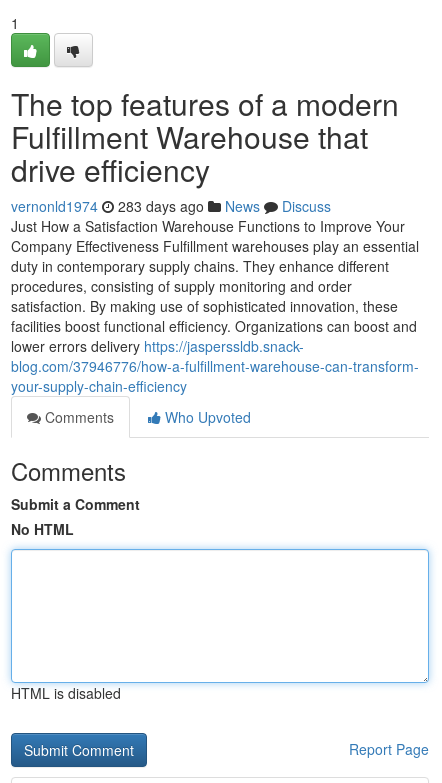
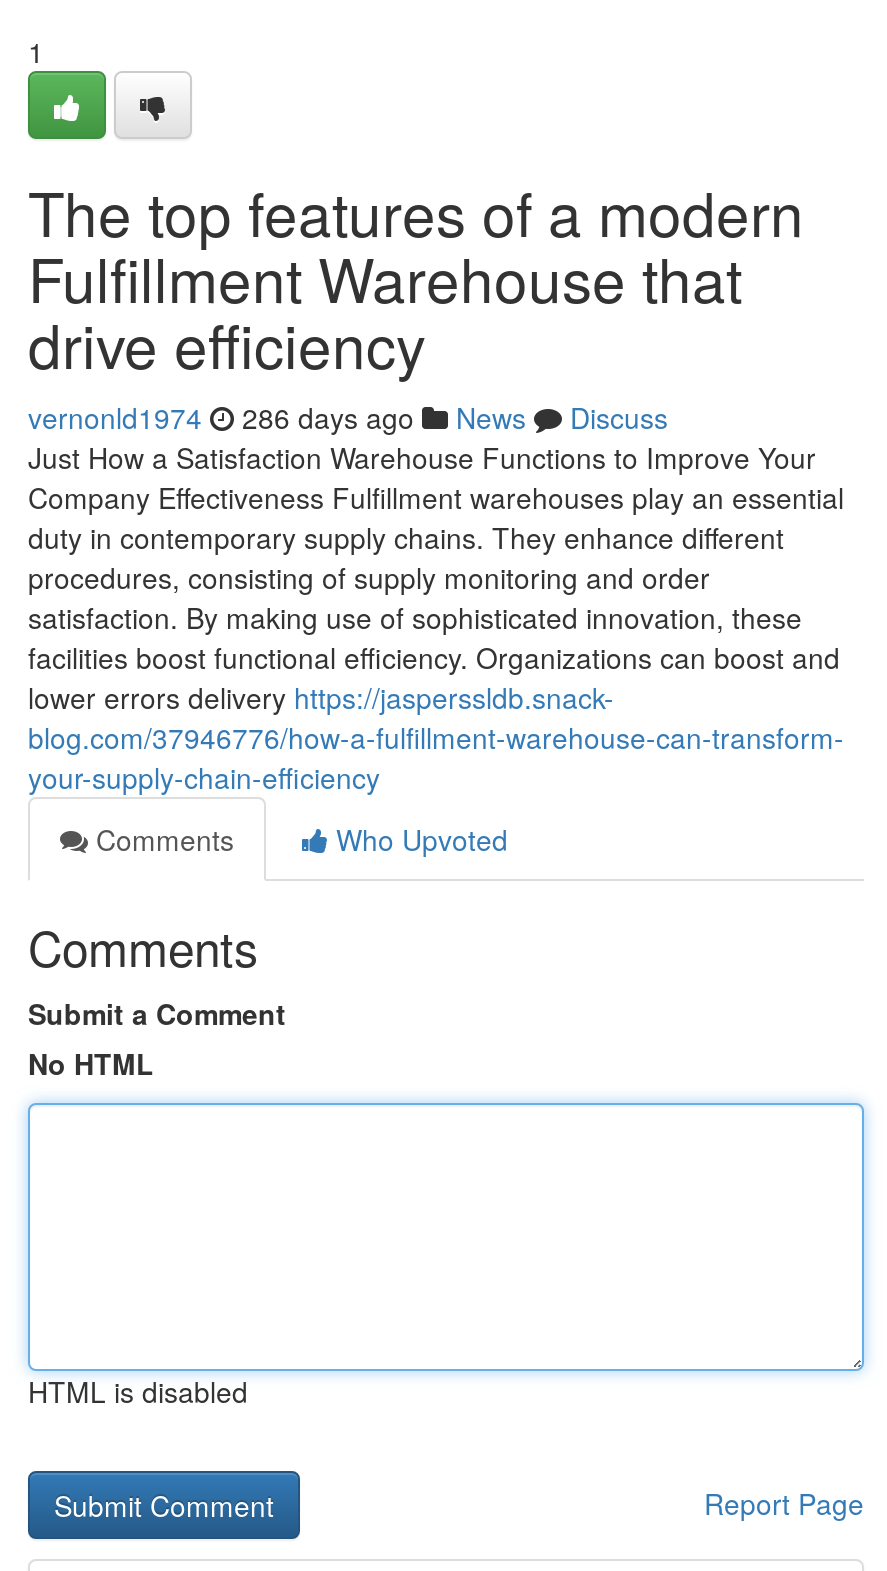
- vernonld1974 283 days ago News Discuss
+ vernonld1974 286 days ago News Discuss
